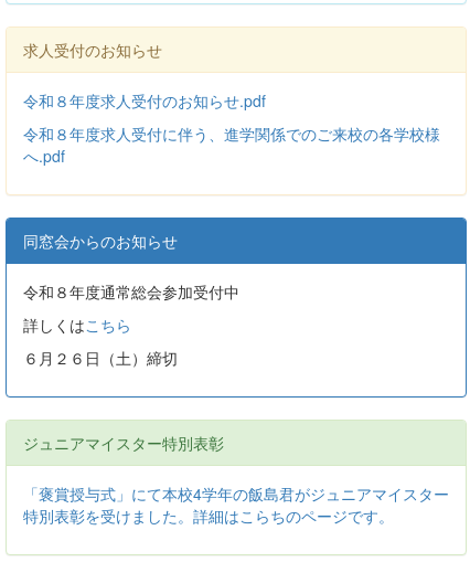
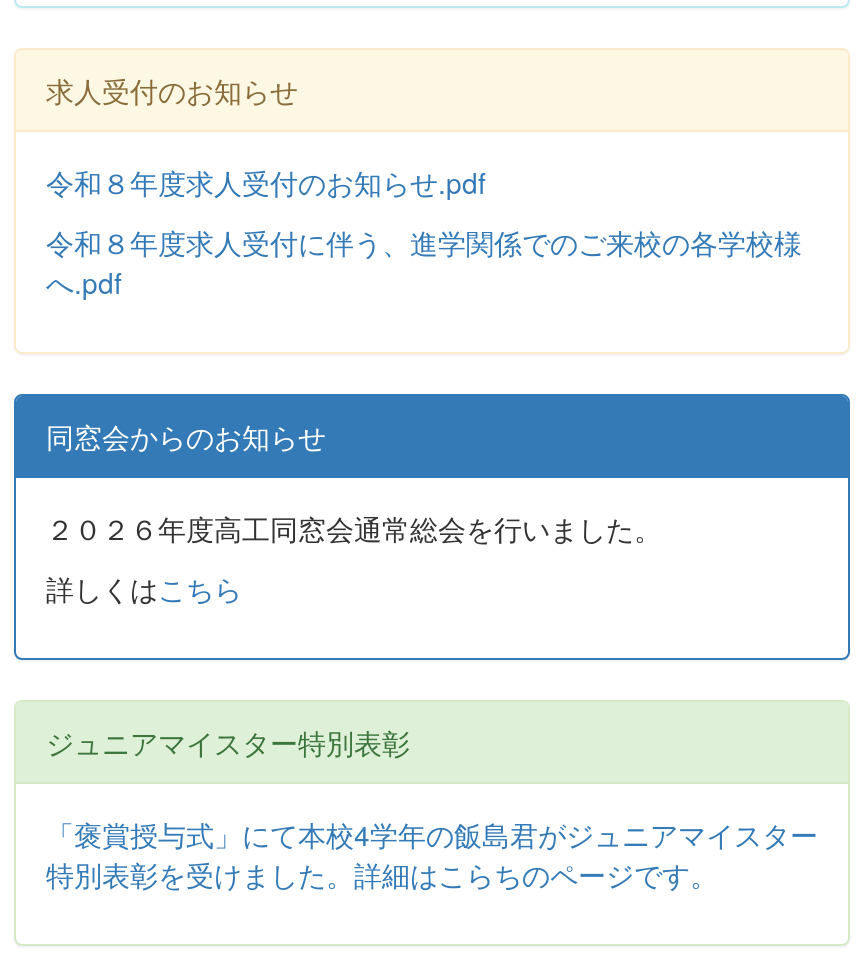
- 令和８年度通常総会参加受付中
+ ２０２６年度高工同窓会通常総会を行いました。

- ６月２６日（土）締切
